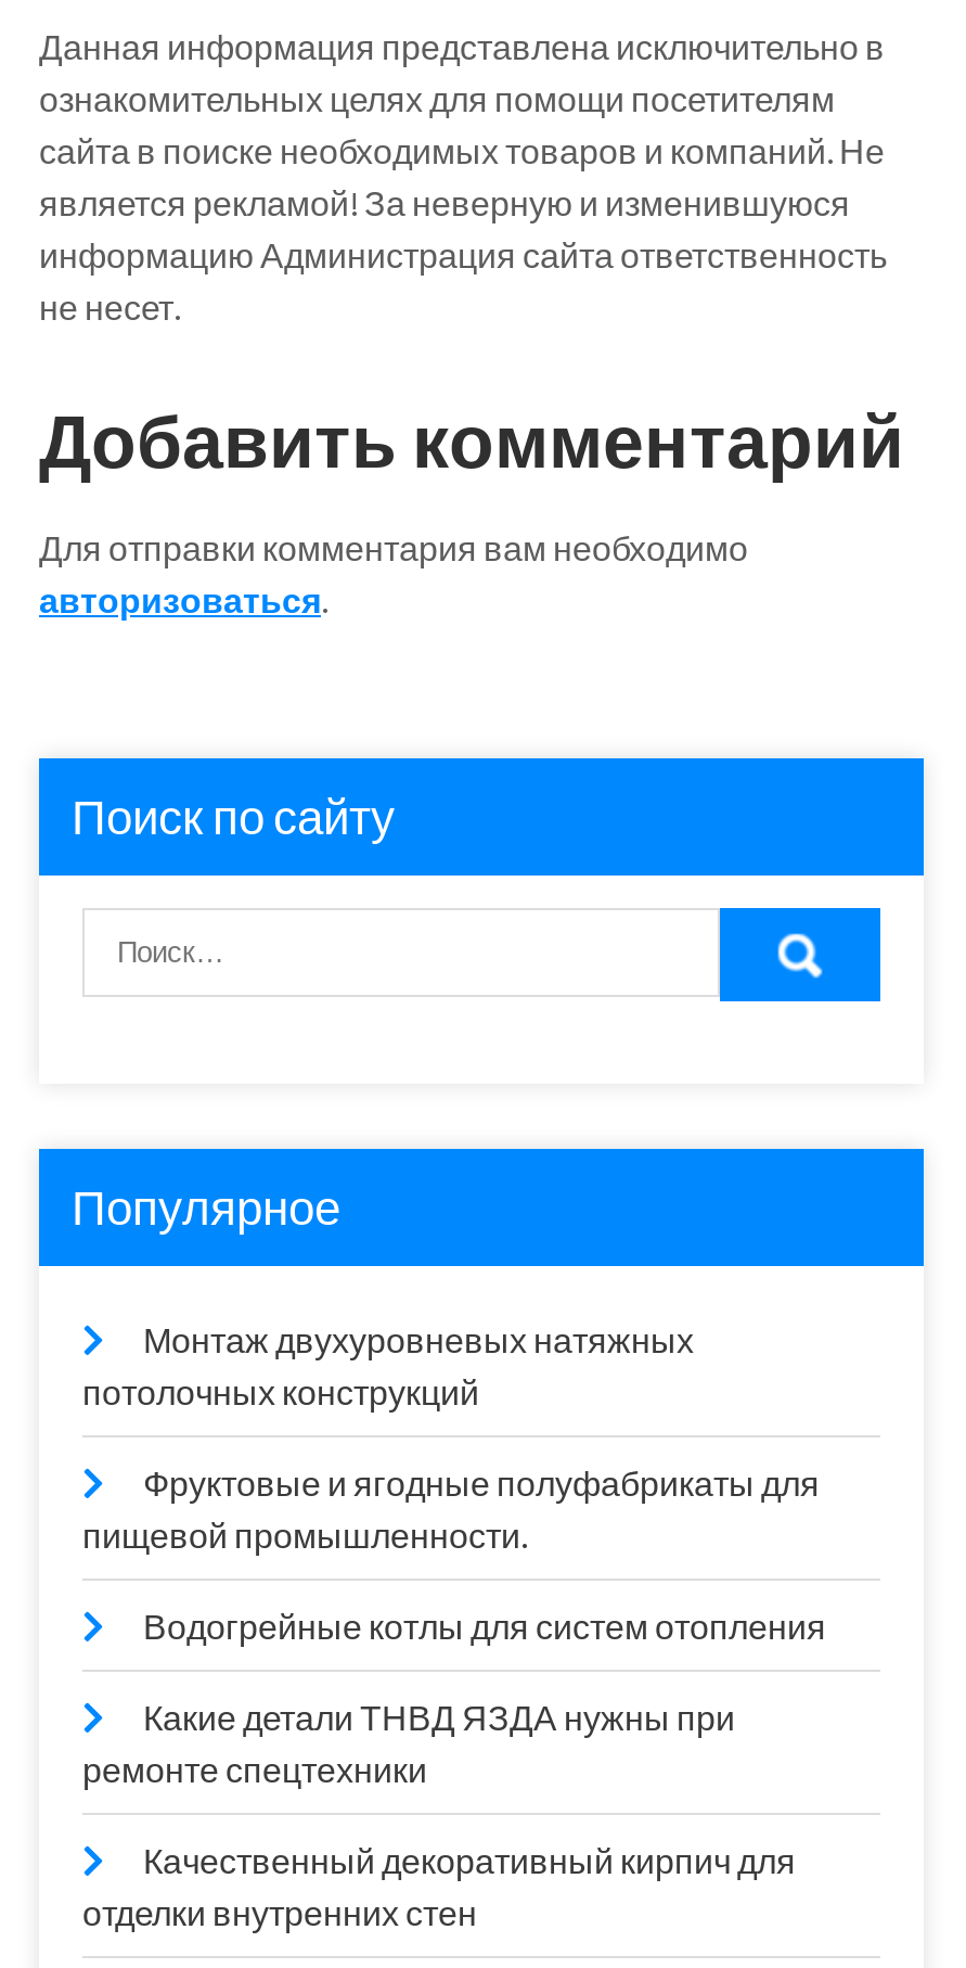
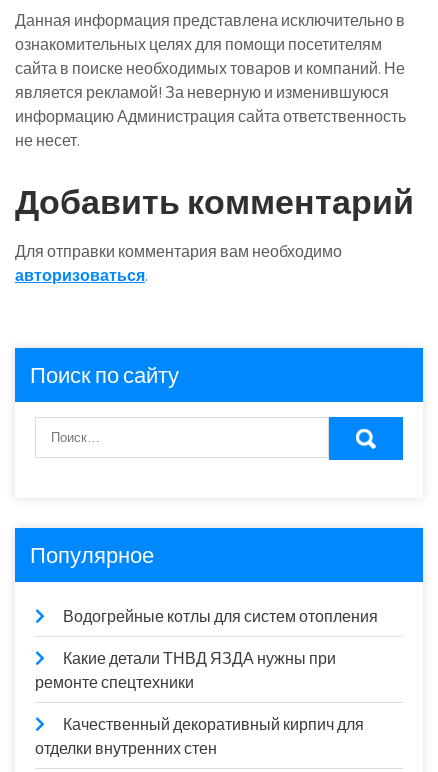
- Монтаж двухуровневых натяжных
- потолочных конструкций
- Фруктовые и ягодные полуфабрикаты для
- пищевой промышленности.
